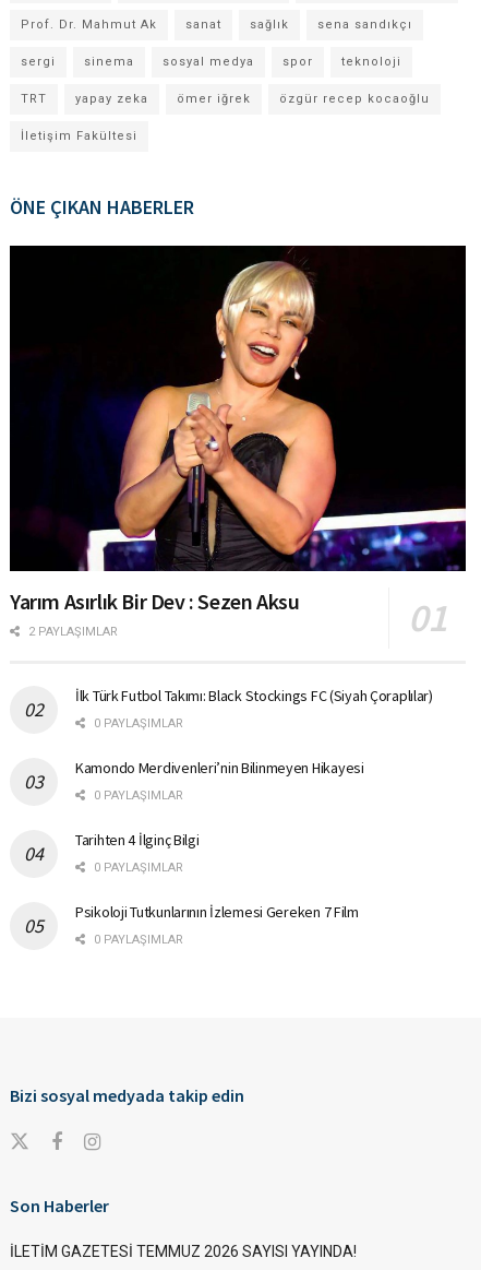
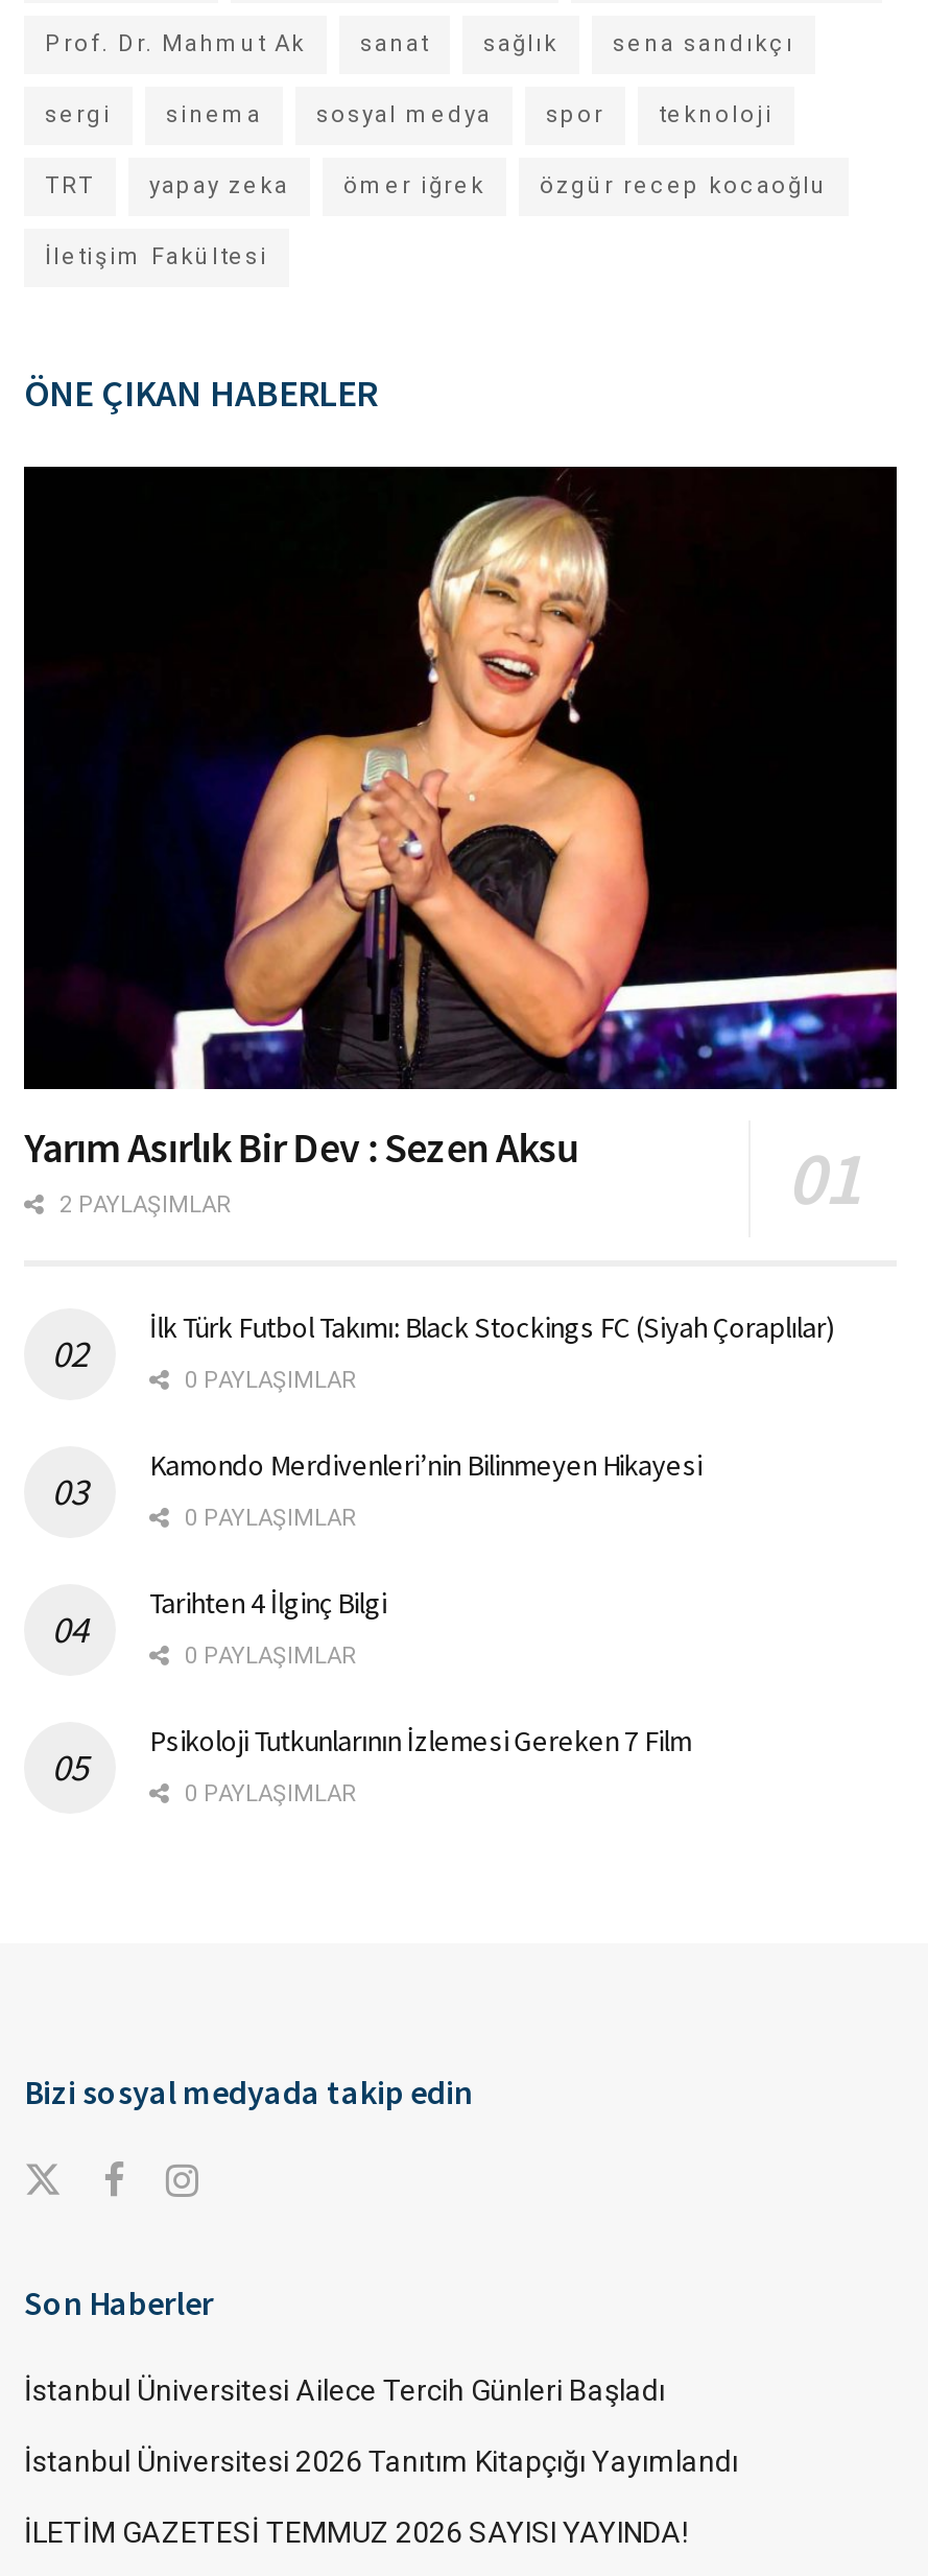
+ İstanbul Üniversitesi Ailece Tercih Günleri Başladı
+ İstanbul Üniversitesi 2026 Tanıtım Kitapçığı Yayımlandı
